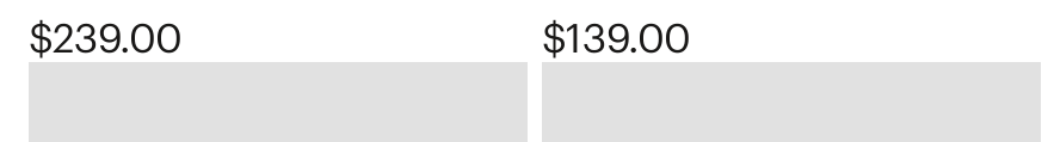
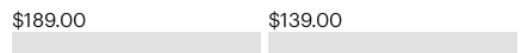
- $239.00
+ $189.00
